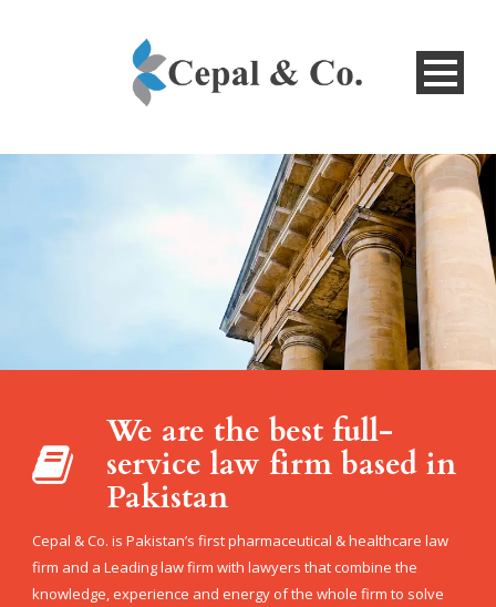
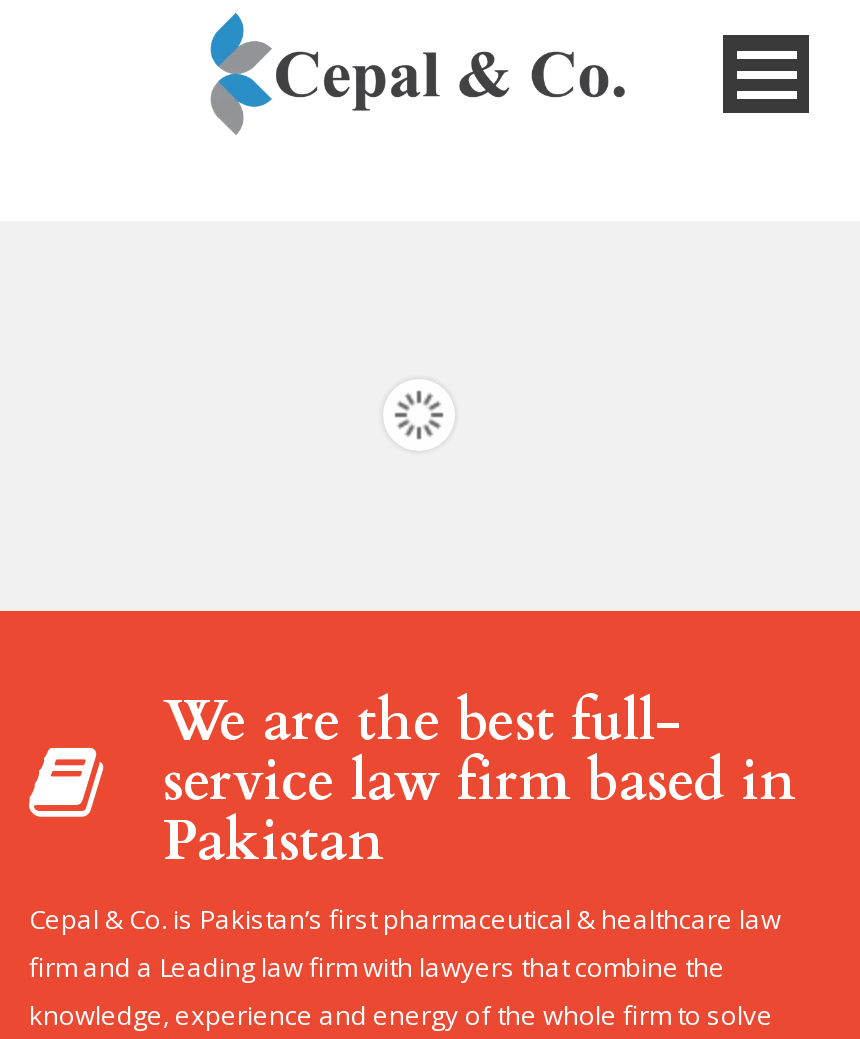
- [image]
